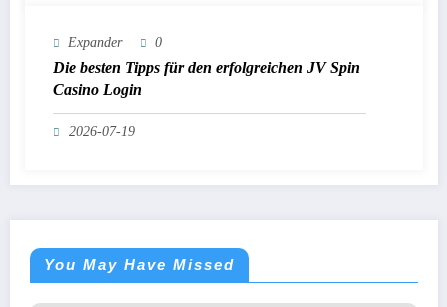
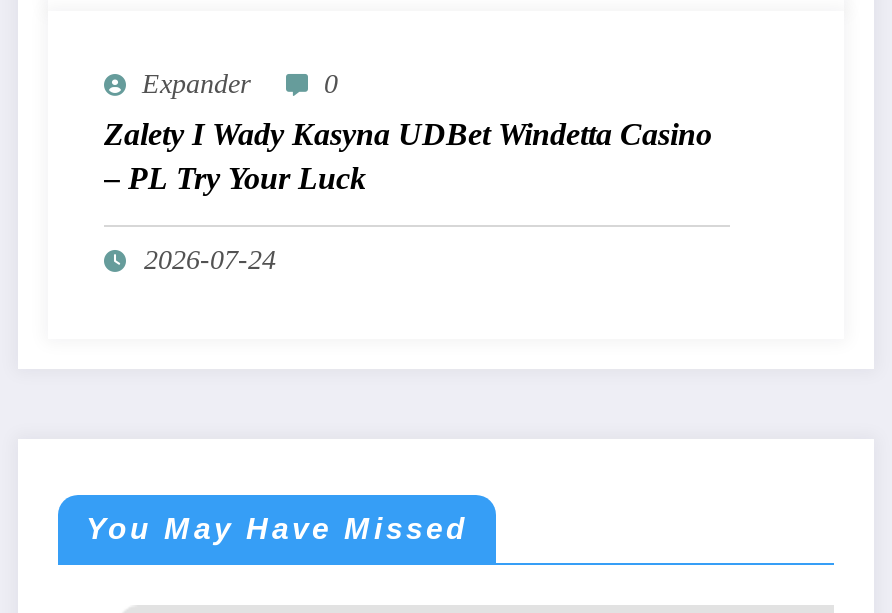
- Die besten Tipps für den erfolgreichen JV Spin
- Casino Login
+ Zalety I Wady Kasyna UDBet Windetta Casino
+ – PL Try Your Luck

- 2026-07-19
+ 2026-07-24
